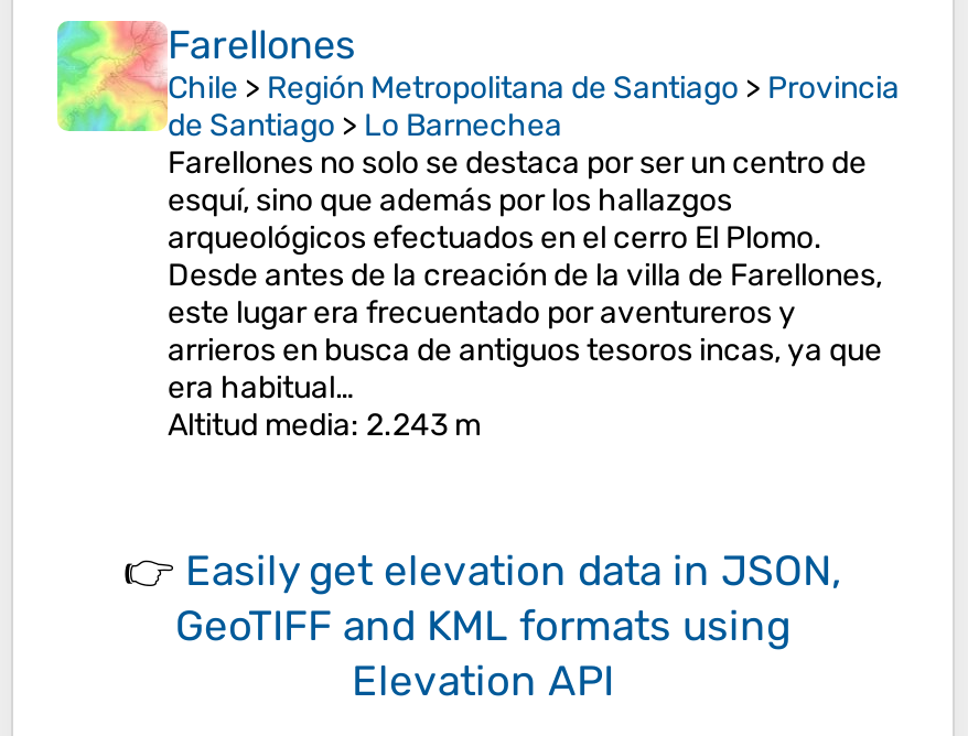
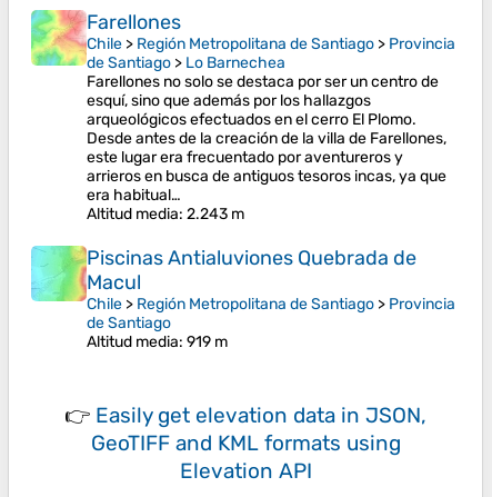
+ [image]
+ Piscinas Antialuviones Quebrada de
+ Macul
+ Chile > Región Metropolitana de Santiago > Provincia
+ de Santiago
+ Altitud media: 919 m
